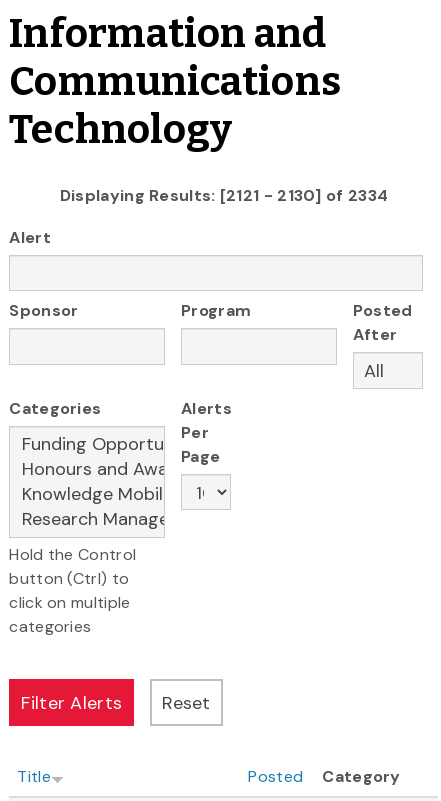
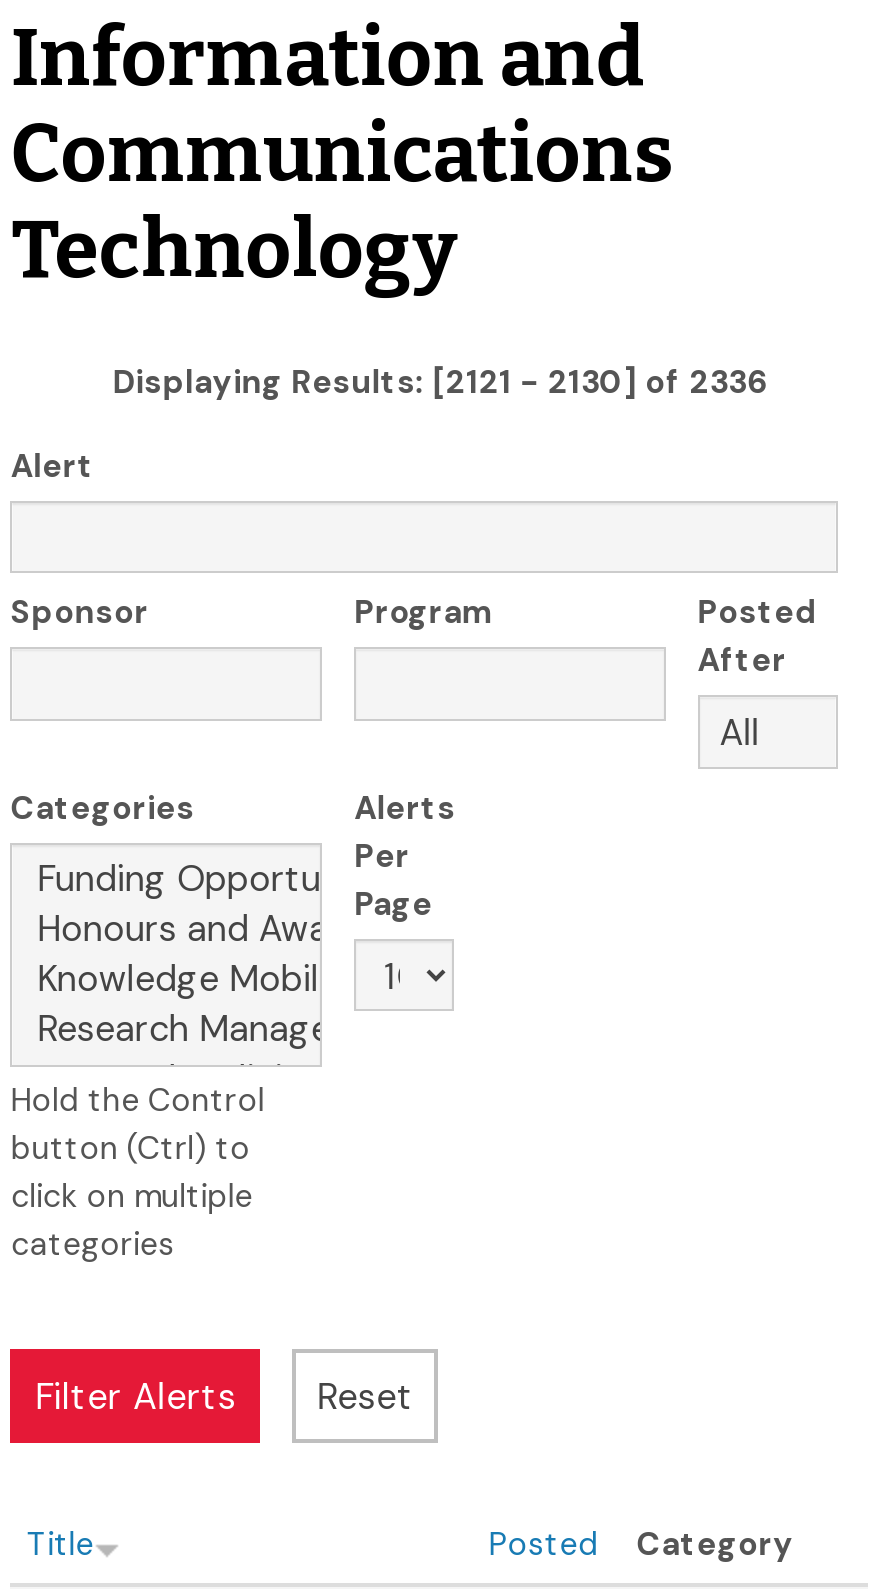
- Displaying Results: [2121 - 2130] of 2334
+ Displaying Results: [2121 - 2130] of 2336
